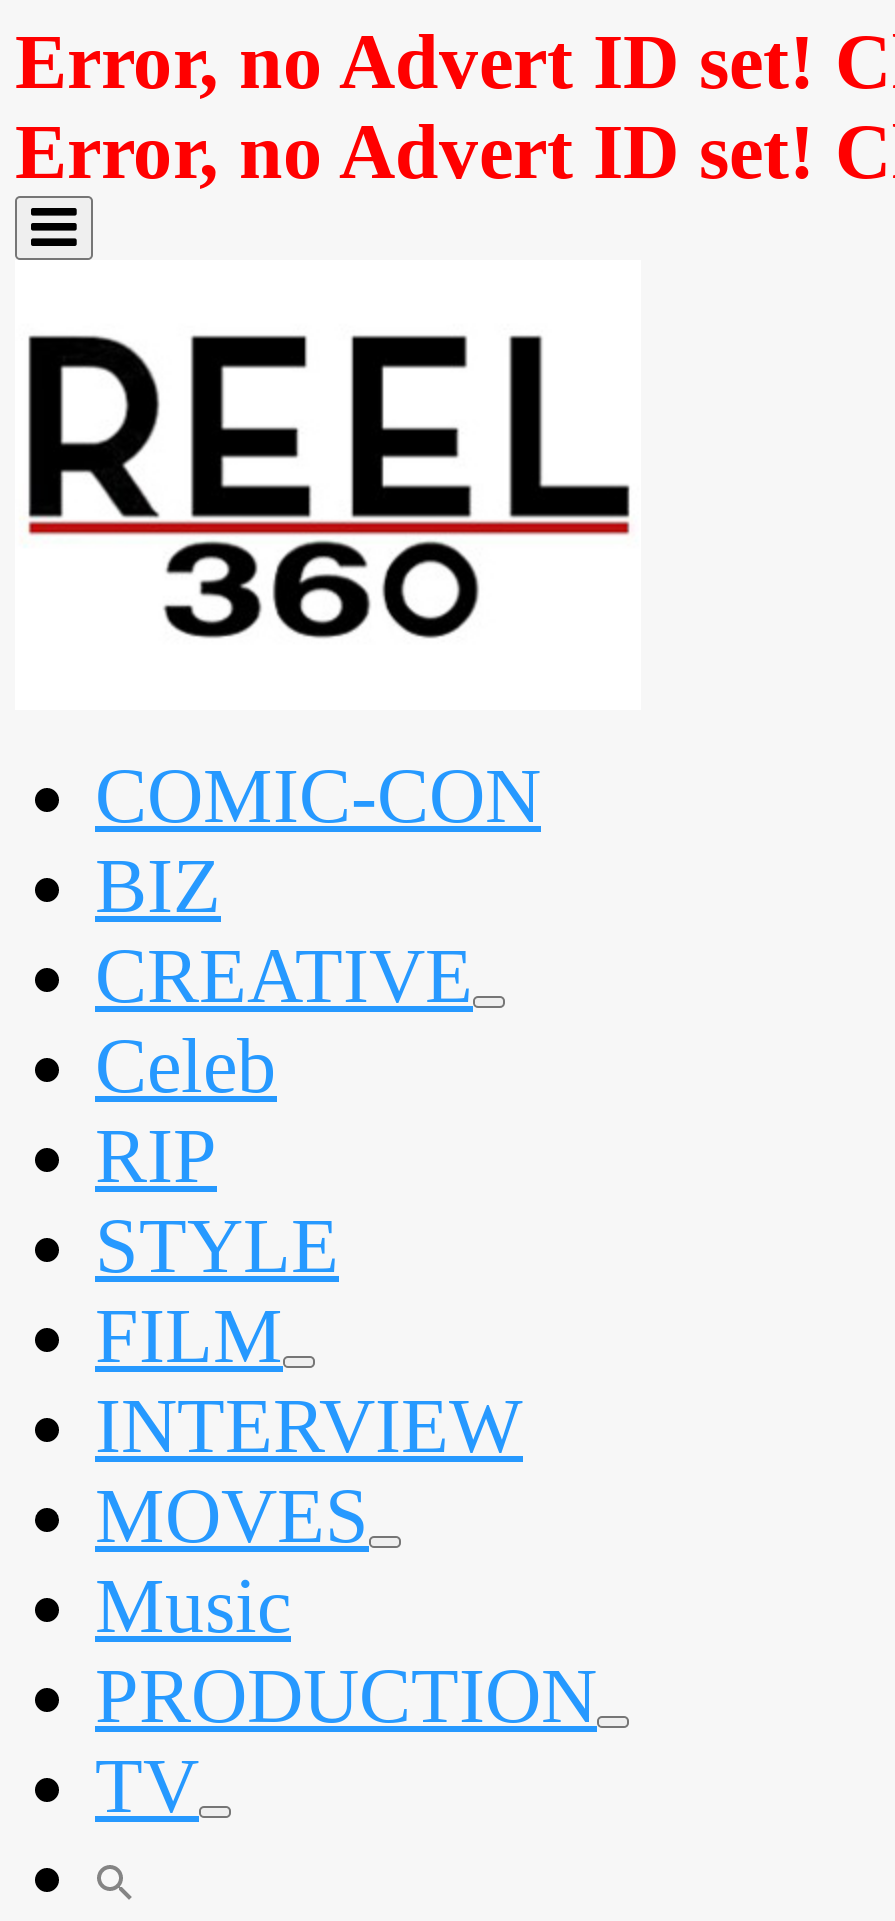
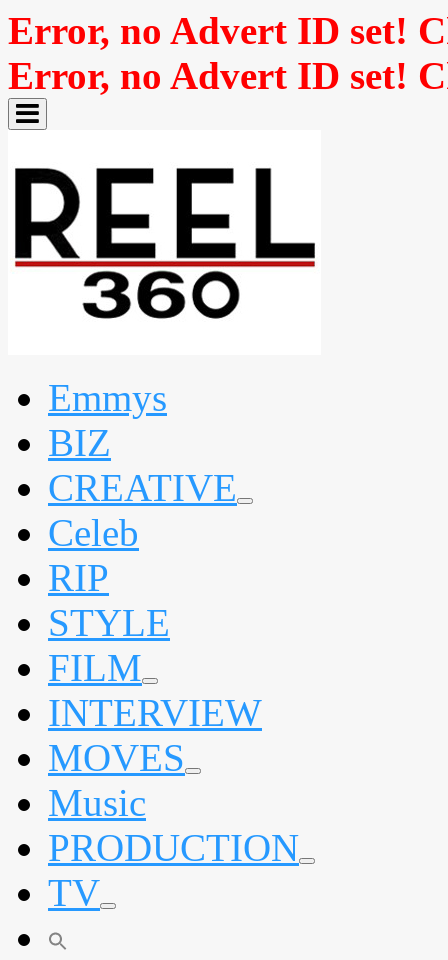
- COMIC-CON
+ Emmys
